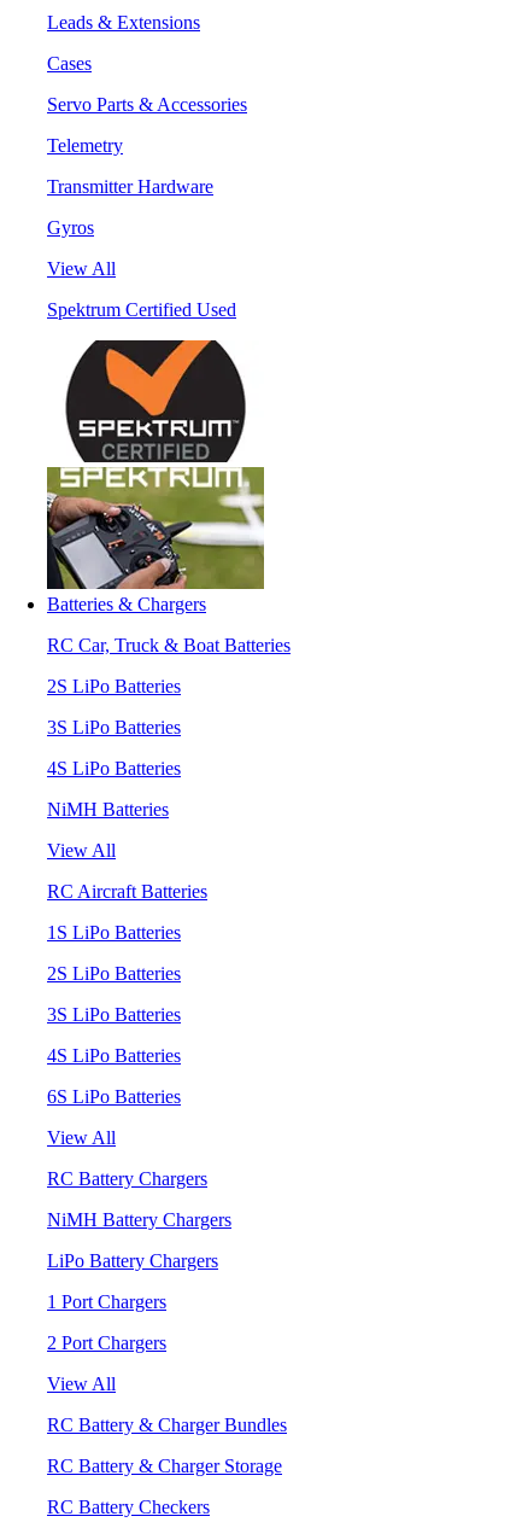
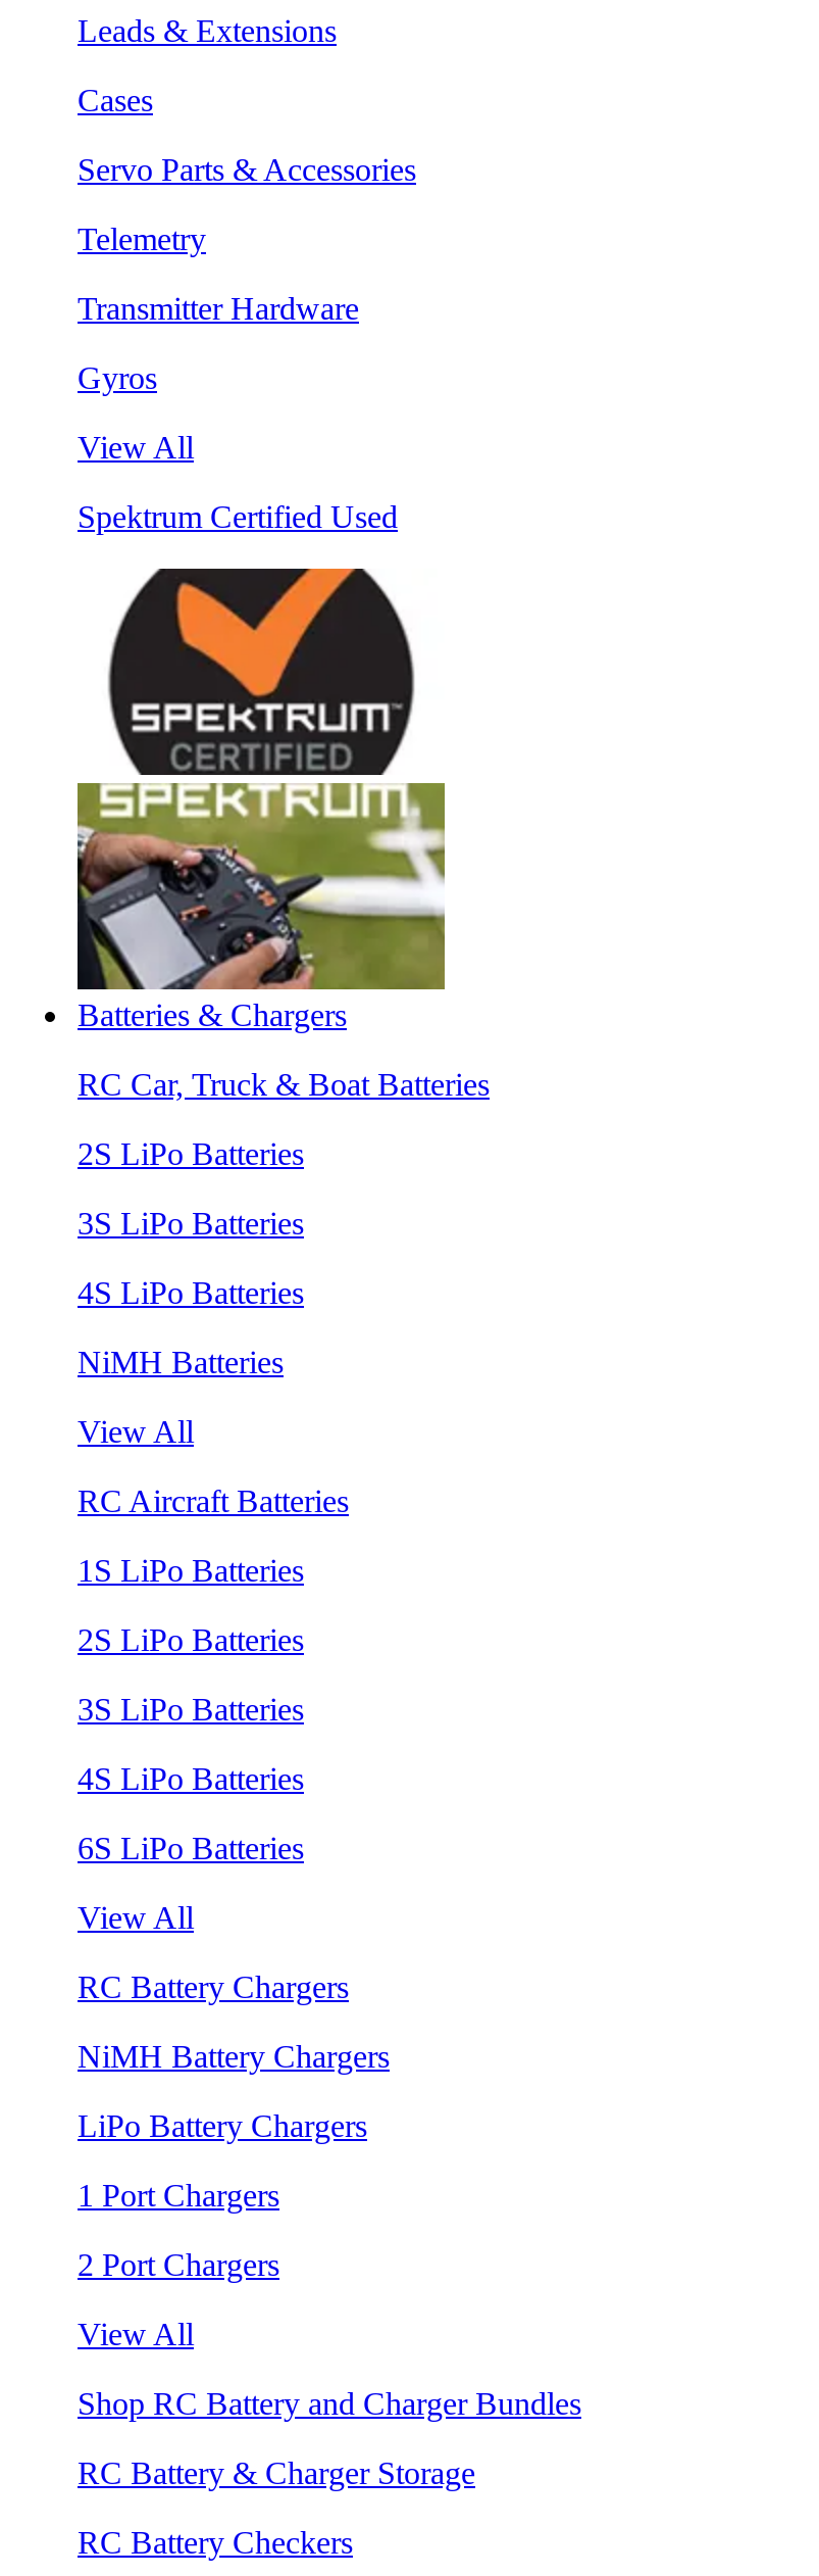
- RC Battery & Charger Bundles
+ Shop RC Battery and Charger Bundles
